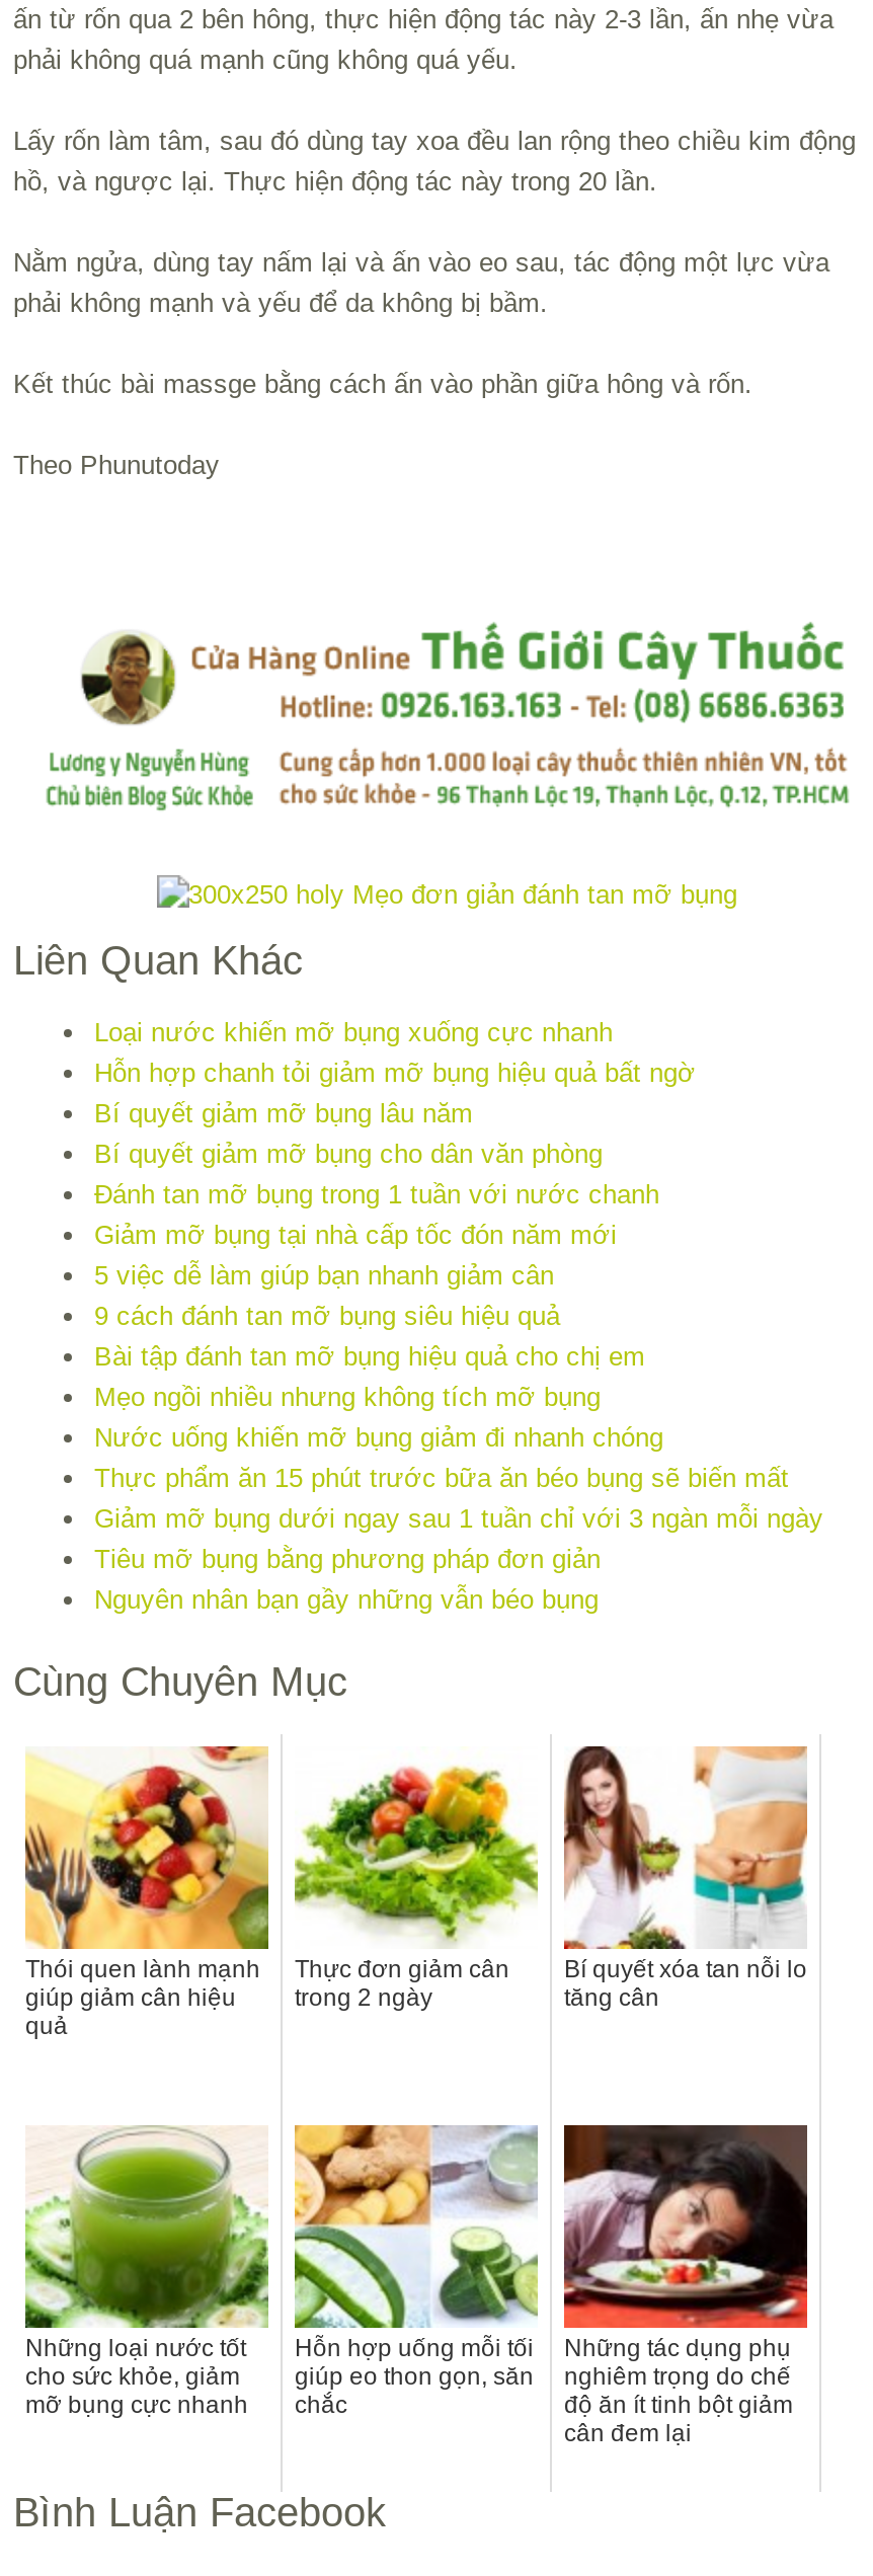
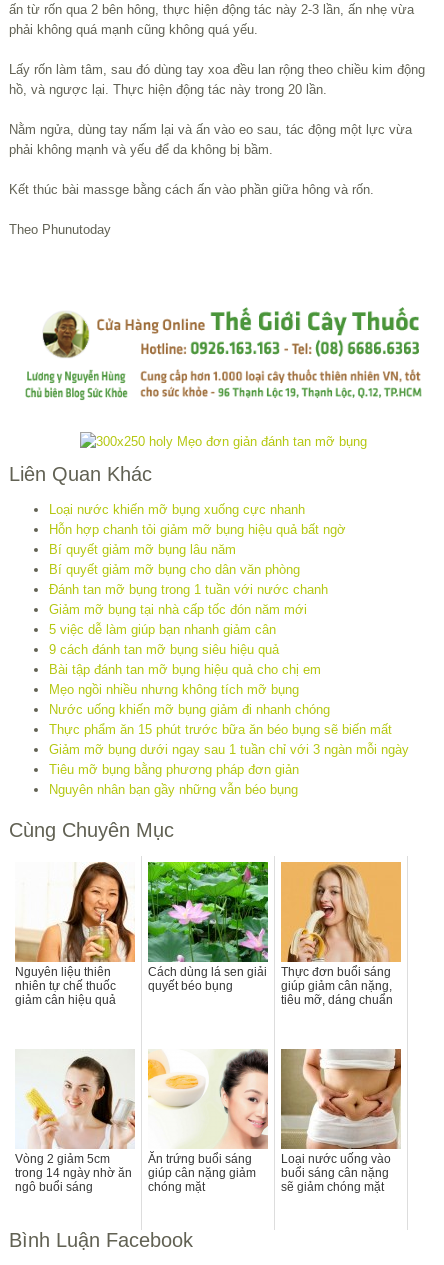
- [image]
- Thói quen lành mạnh
- giúp giảm cân hiệu
- quả
+ [image]
+ Nguyên liệu thiên
+ nhiên tự chế thuốc
+ giảm cân hiệu quả

- [image]
- Thực đơn giảm cân
- trong 2 ngày
+ [image]
+ Cách dùng lá sen giải
+ quyết béo bụng

- [image]
- Bí quyết xóa tan nỗi lo
- tăng cân
+ [image]
+ Thực đơn buổi sáng
+ giúp giảm cân nặng,
+ tiêu mỡ, dáng chuẩn

- [image]
- Những loại nước tốt
- cho sức khỏe, giảm
- mỡ bụng cực nhanh
+ [image]
+ Vòng 2 giảm 5cm
+ trong 14 ngày nhờ ăn
+ ngô buổi sáng

- [image]
- Hỗn hợp uống mỗi tối
- giúp eo thon gọn, săn
- chắc
+ [image]
+ Ăn trứng buổi sáng
+ giúp cân nặng giảm
+ chóng mặt

- [image]
- Những tác dụng phụ
- nghiêm trọng do chế
- độ ăn ít tinh bột giảm
- cân đem lại
+ [image]
+ Loại nước uống vào
+ buổi sáng cân nặng
+ sẽ giảm chóng mặt
